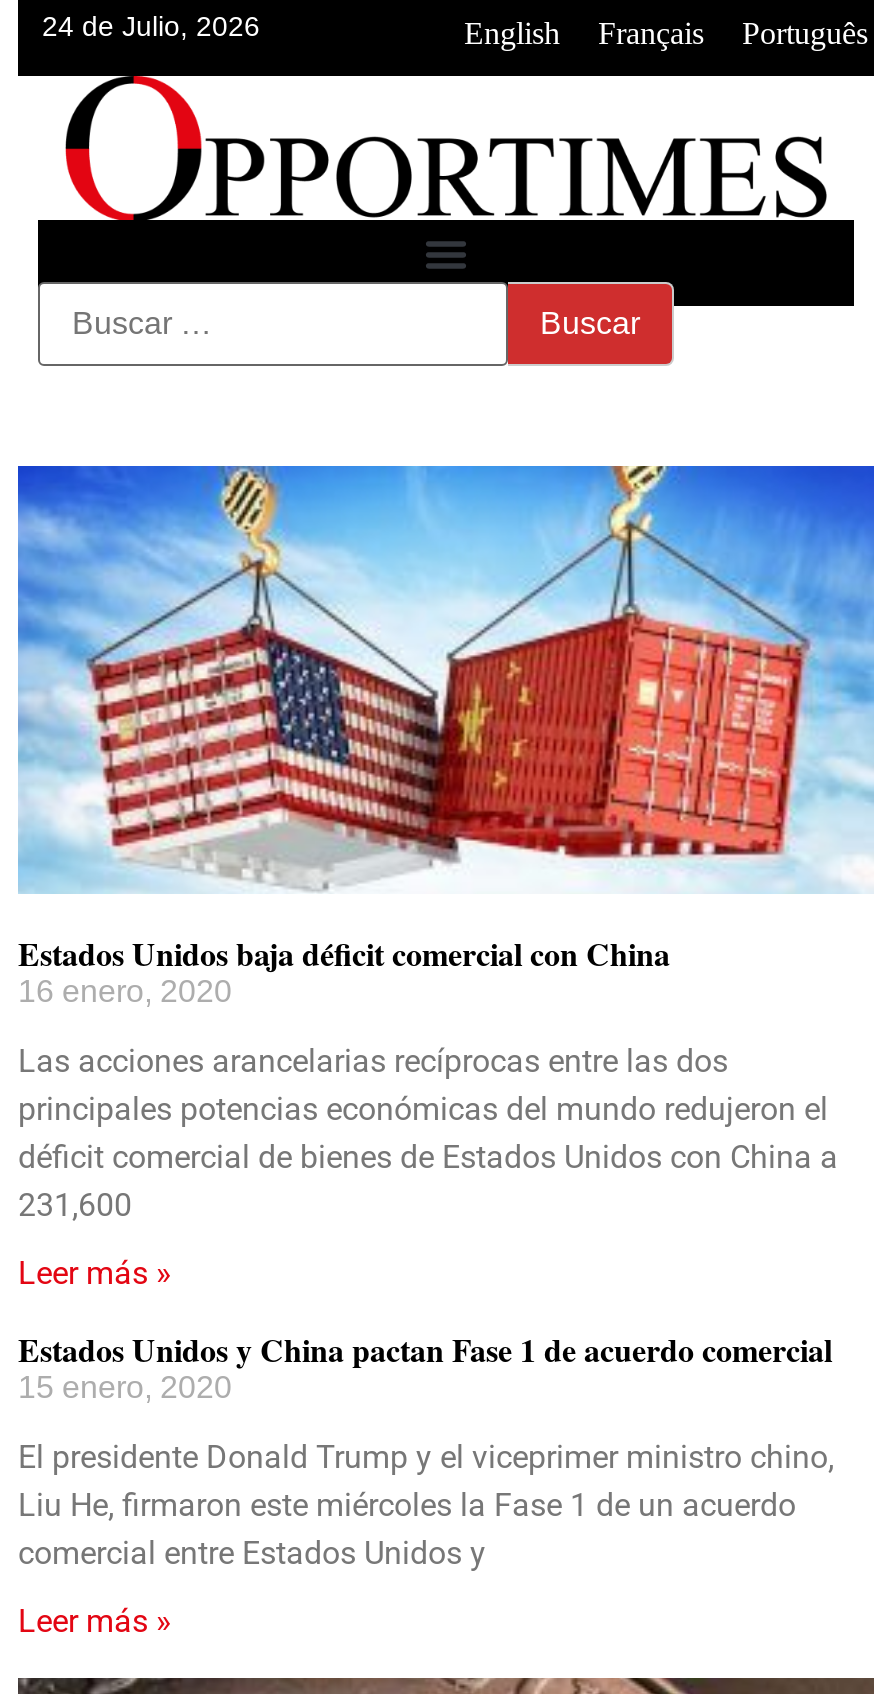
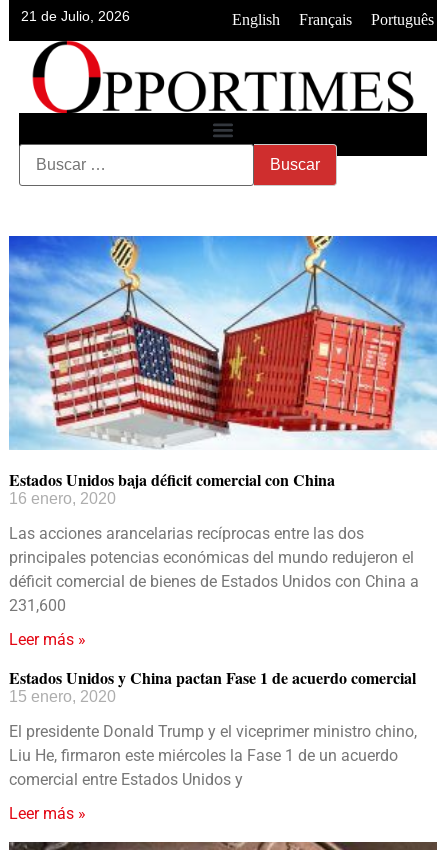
- 24 de Julio, 2026
+ 21 de Julio, 2026
